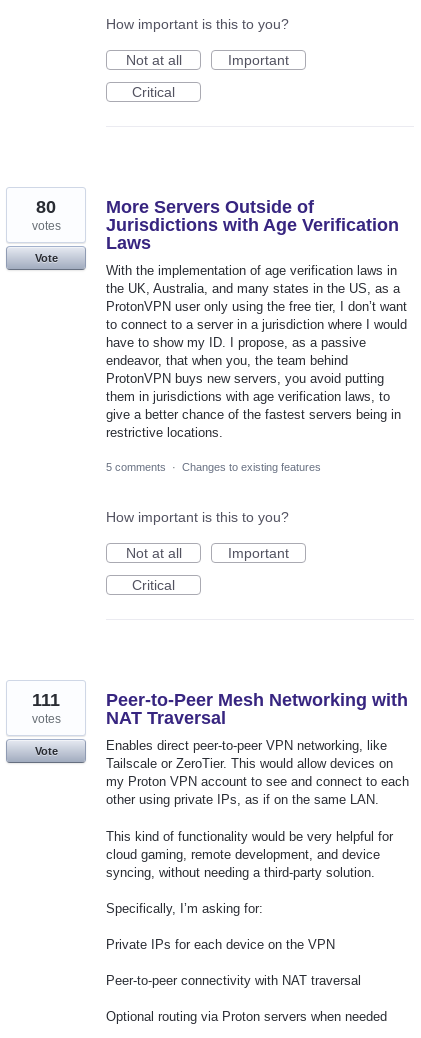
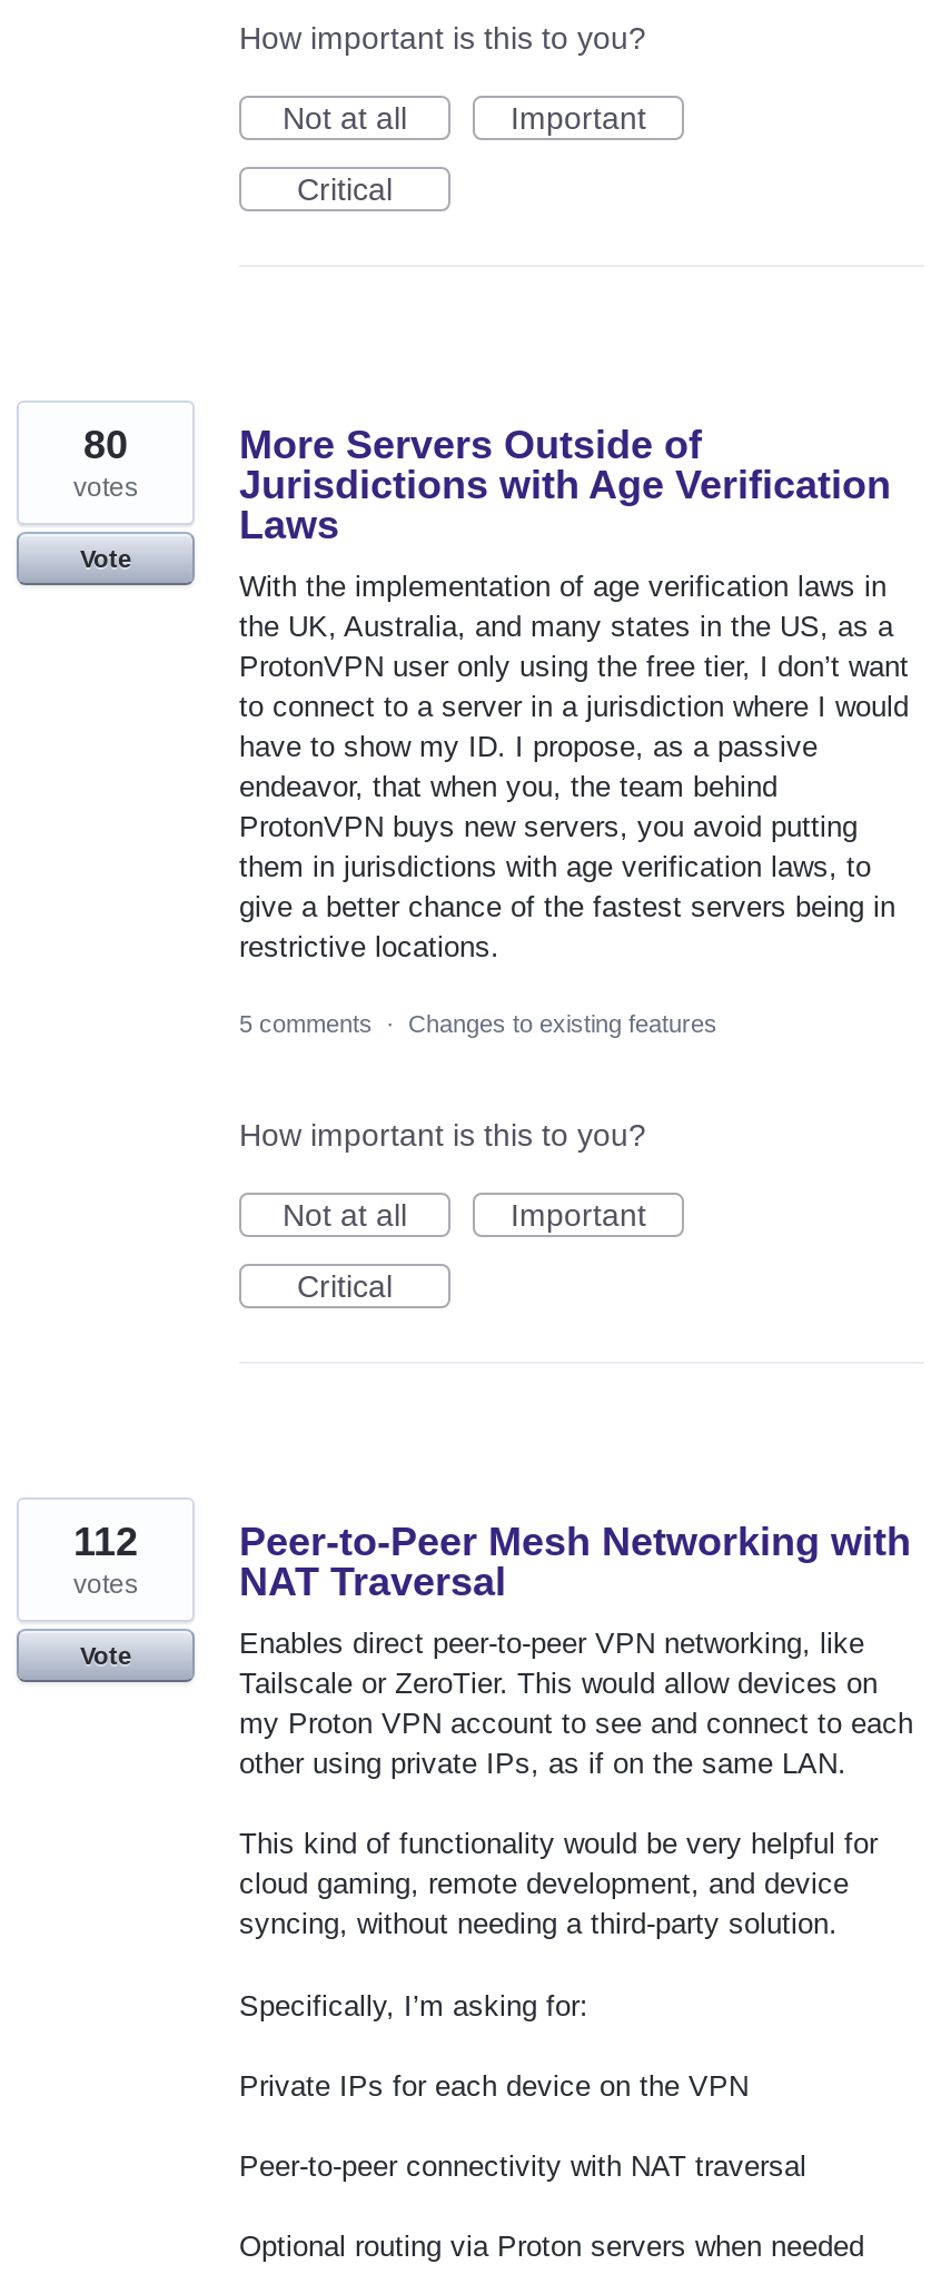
- 111
+ 112
